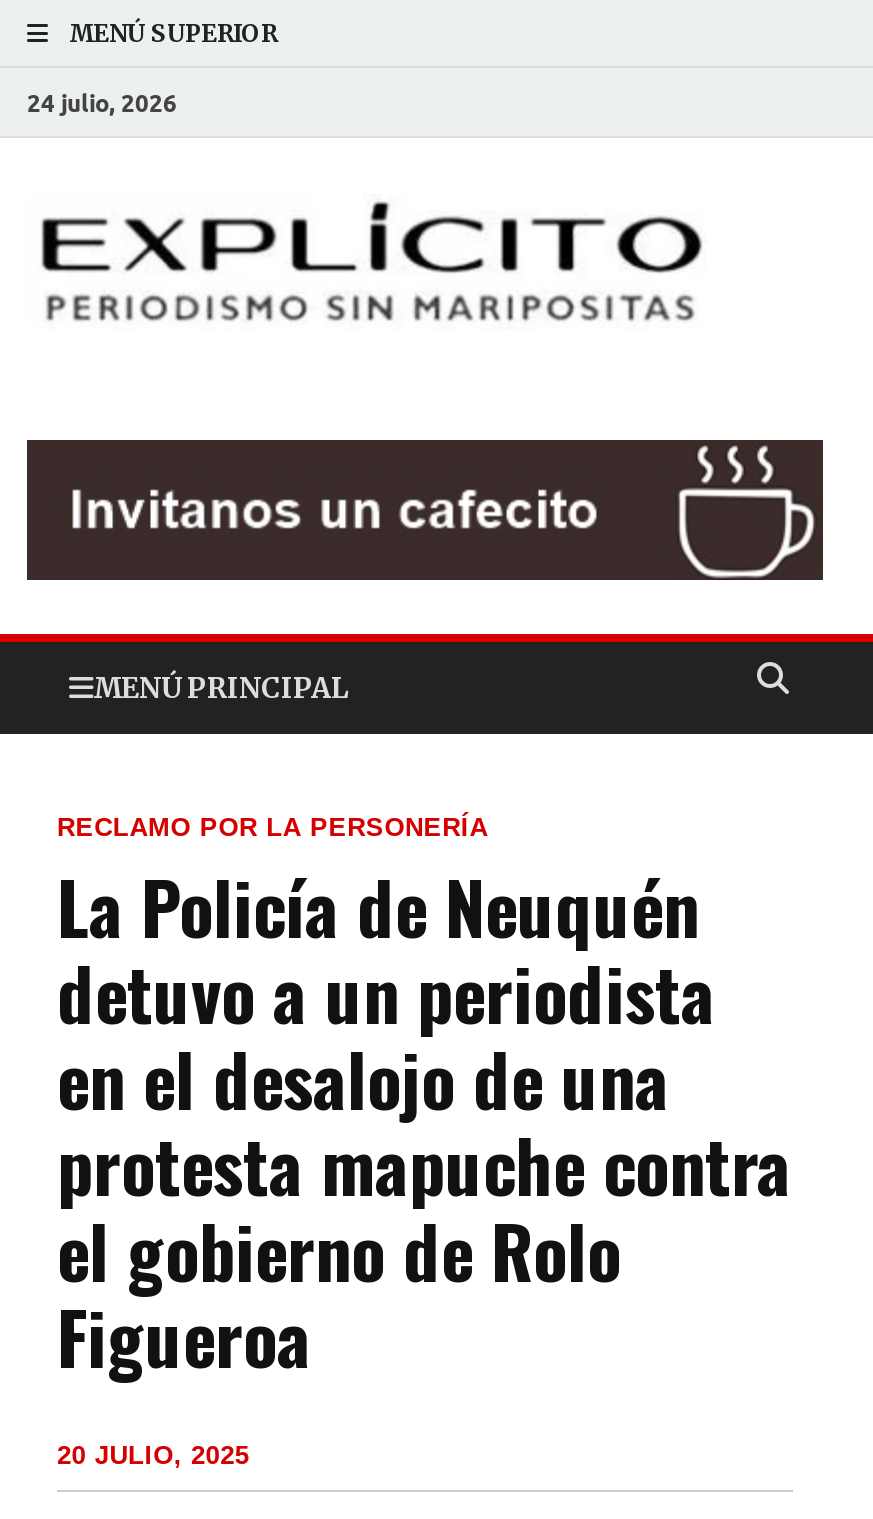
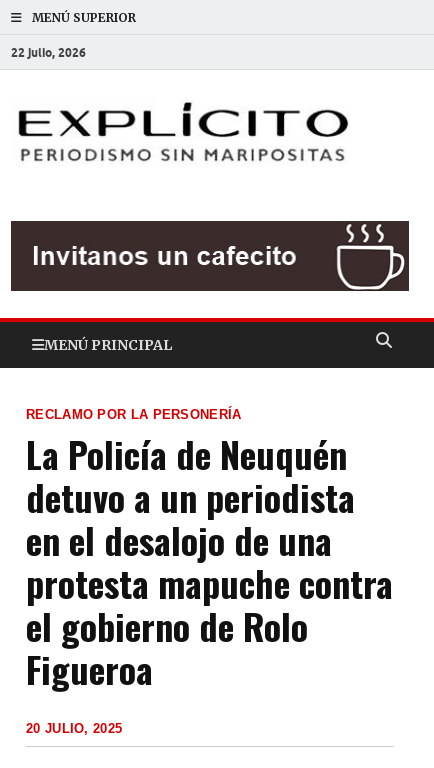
- 24 julio, 2026
+ 22 julio, 2026
